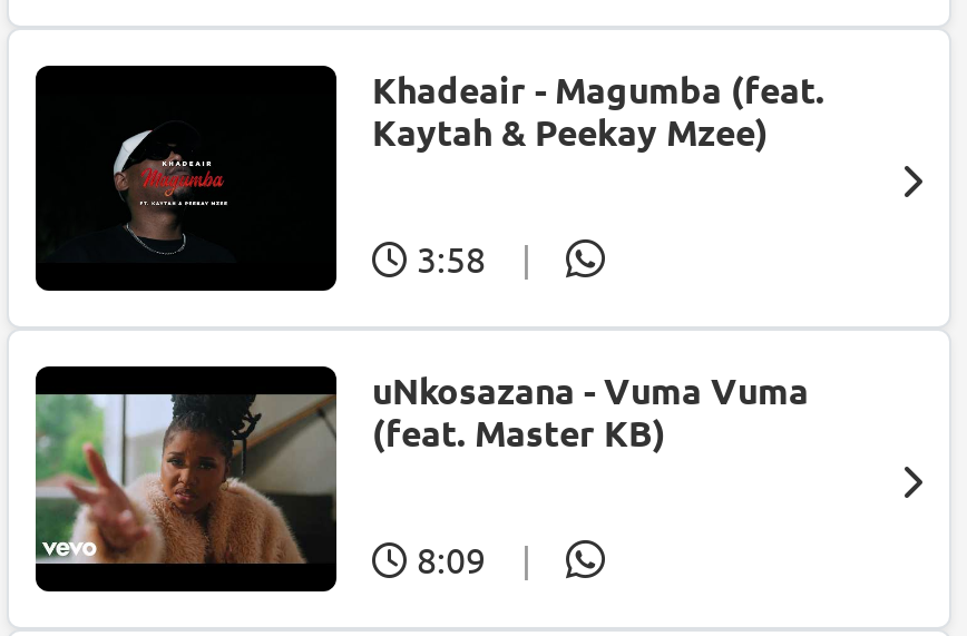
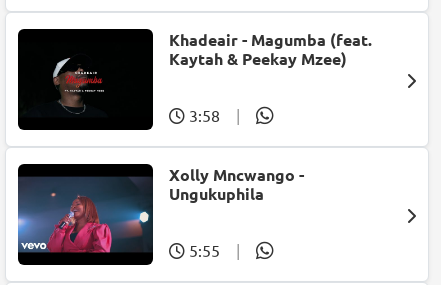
- [image]
- uNkosazana - Vuma Vuma
- (feat. Master KB)
+ [image]
+ Xolly Mncwango -
+ Ungukuphila

- 8:09
+ 5:55
